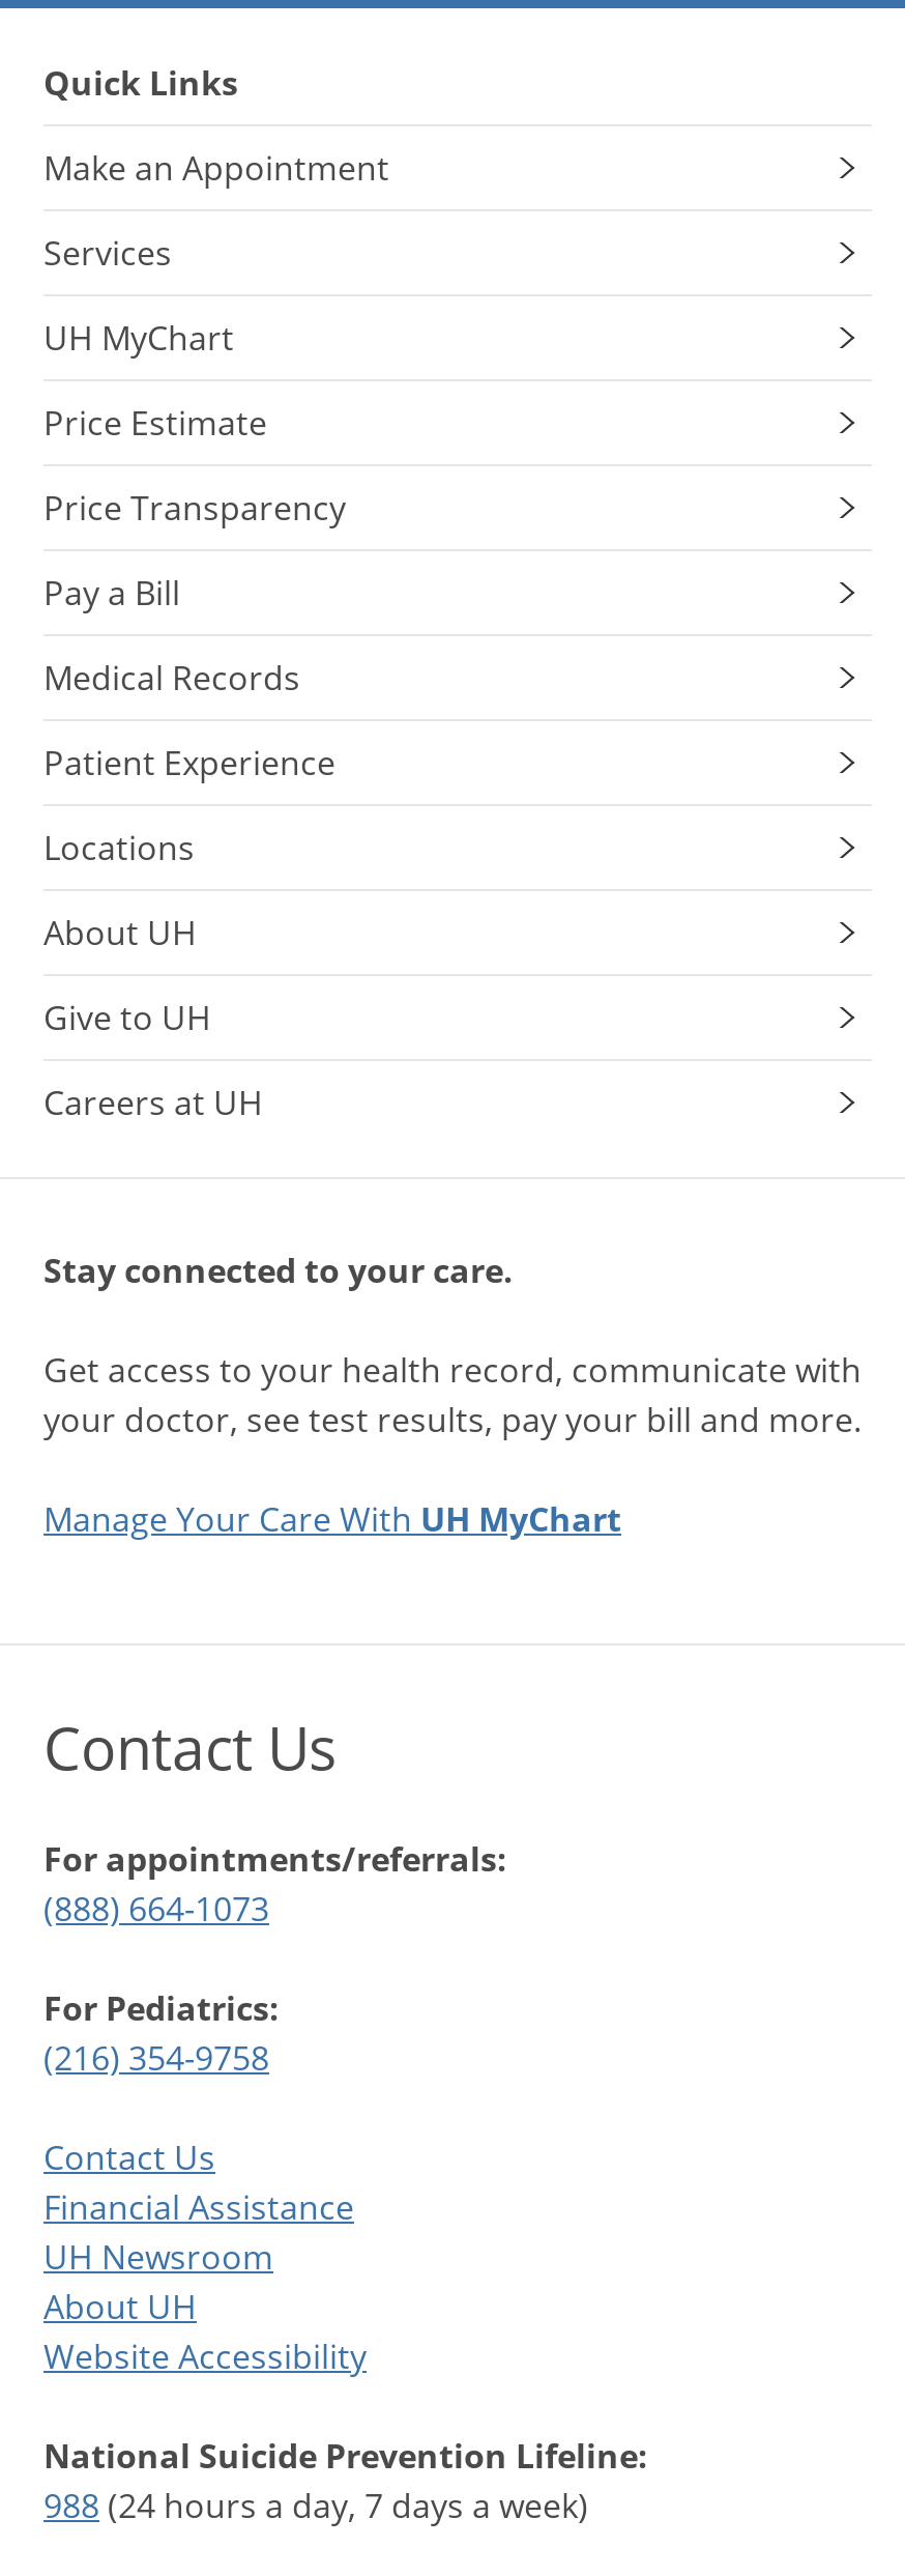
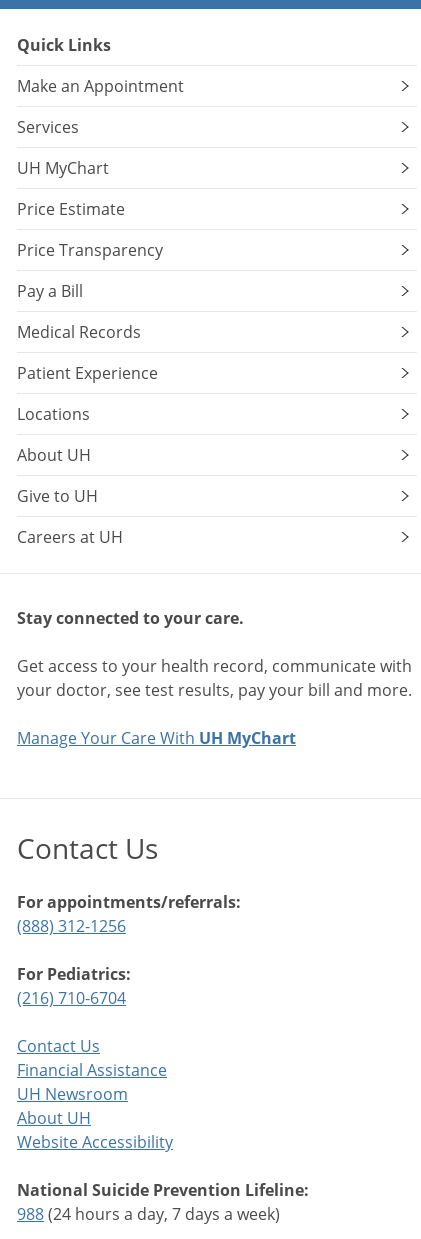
- (888) 664-1073
+ (888) 312-1256

- (216) 354-9758
+ (216) 710-6704
